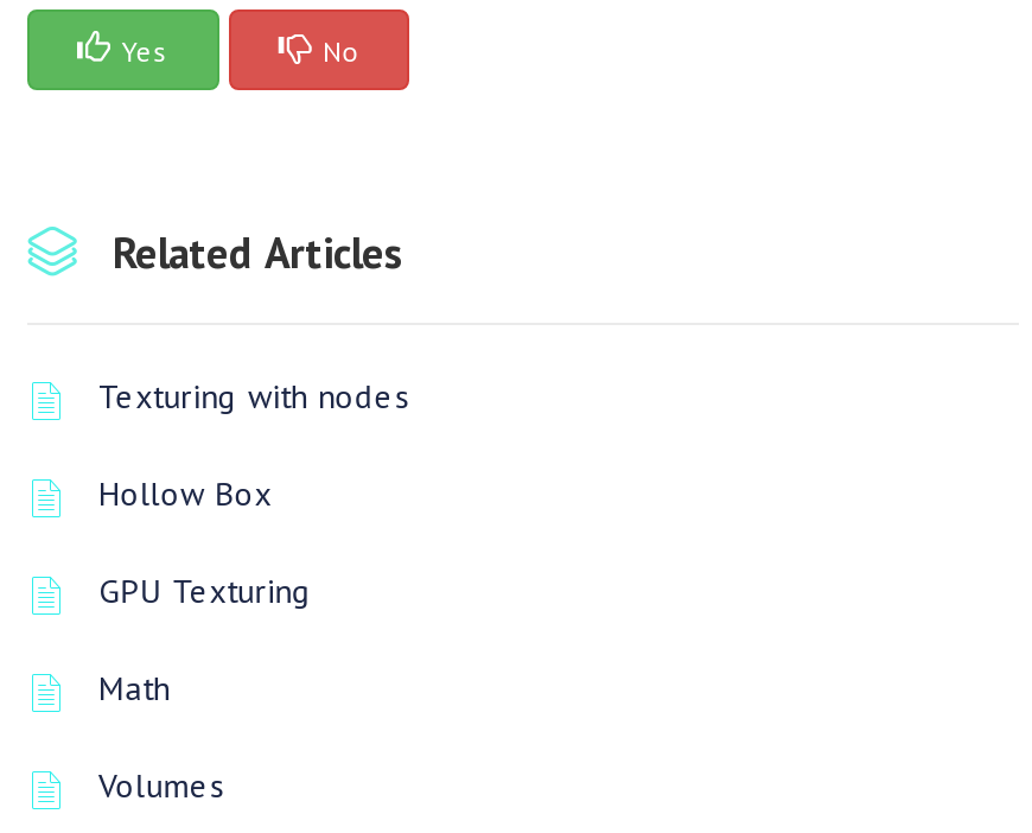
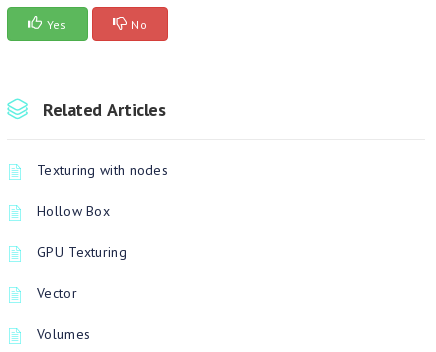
- Math
+ Vector
